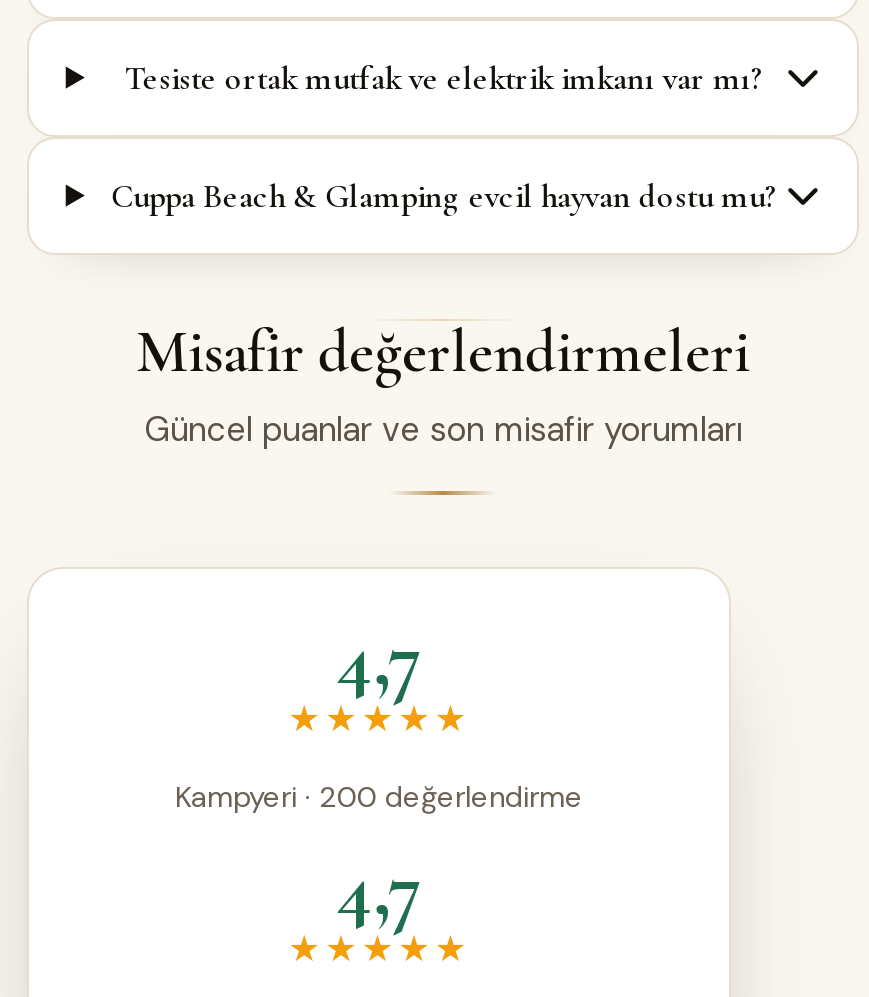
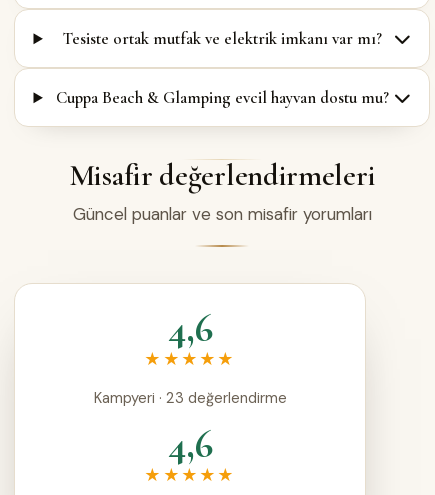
- 4,7
+ 4,6

- Kampyeri · 200 değerlendirme
+ Kampyeri · 23 değerlendirme

- 4,7
+ 4,6
